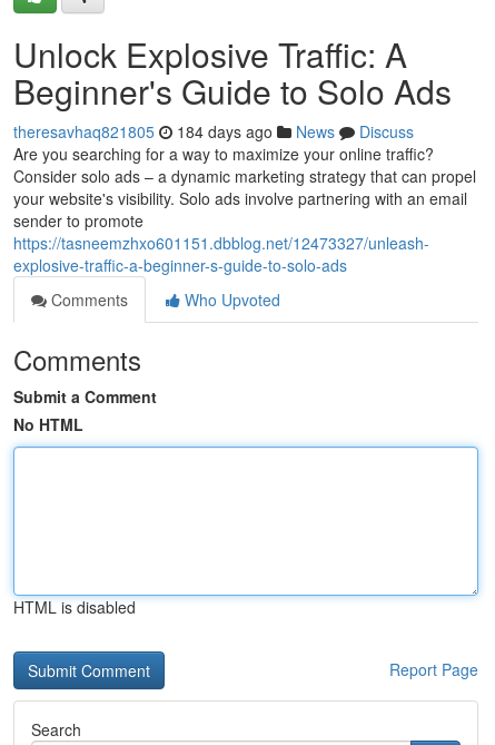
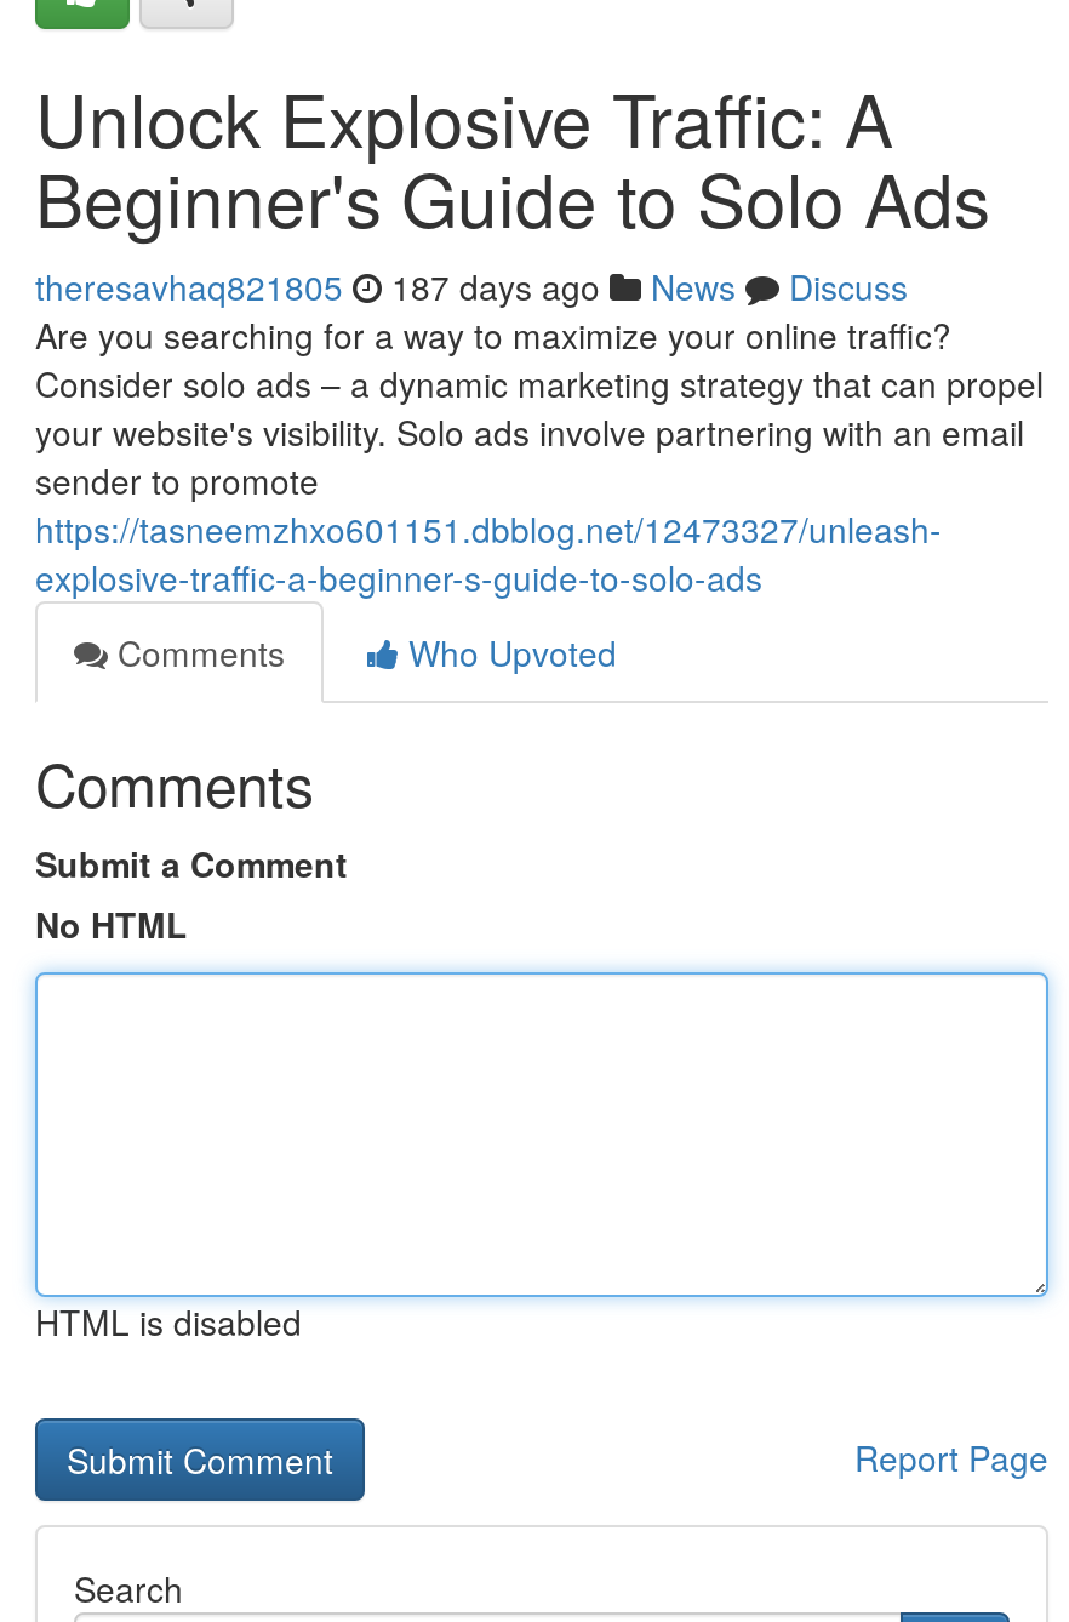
- theresavhaq821805 184 days ago News Discuss
+ theresavhaq821805 187 days ago News Discuss
